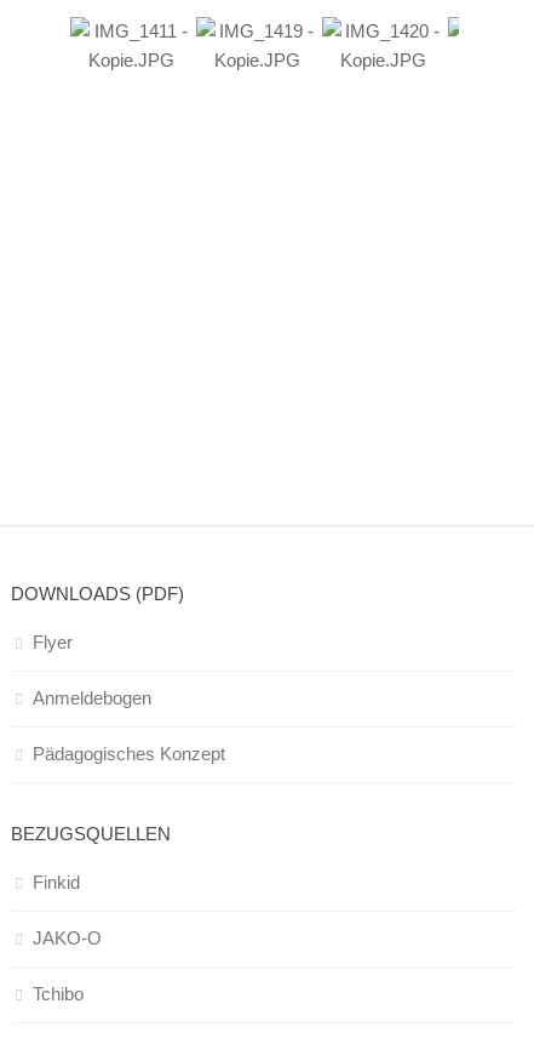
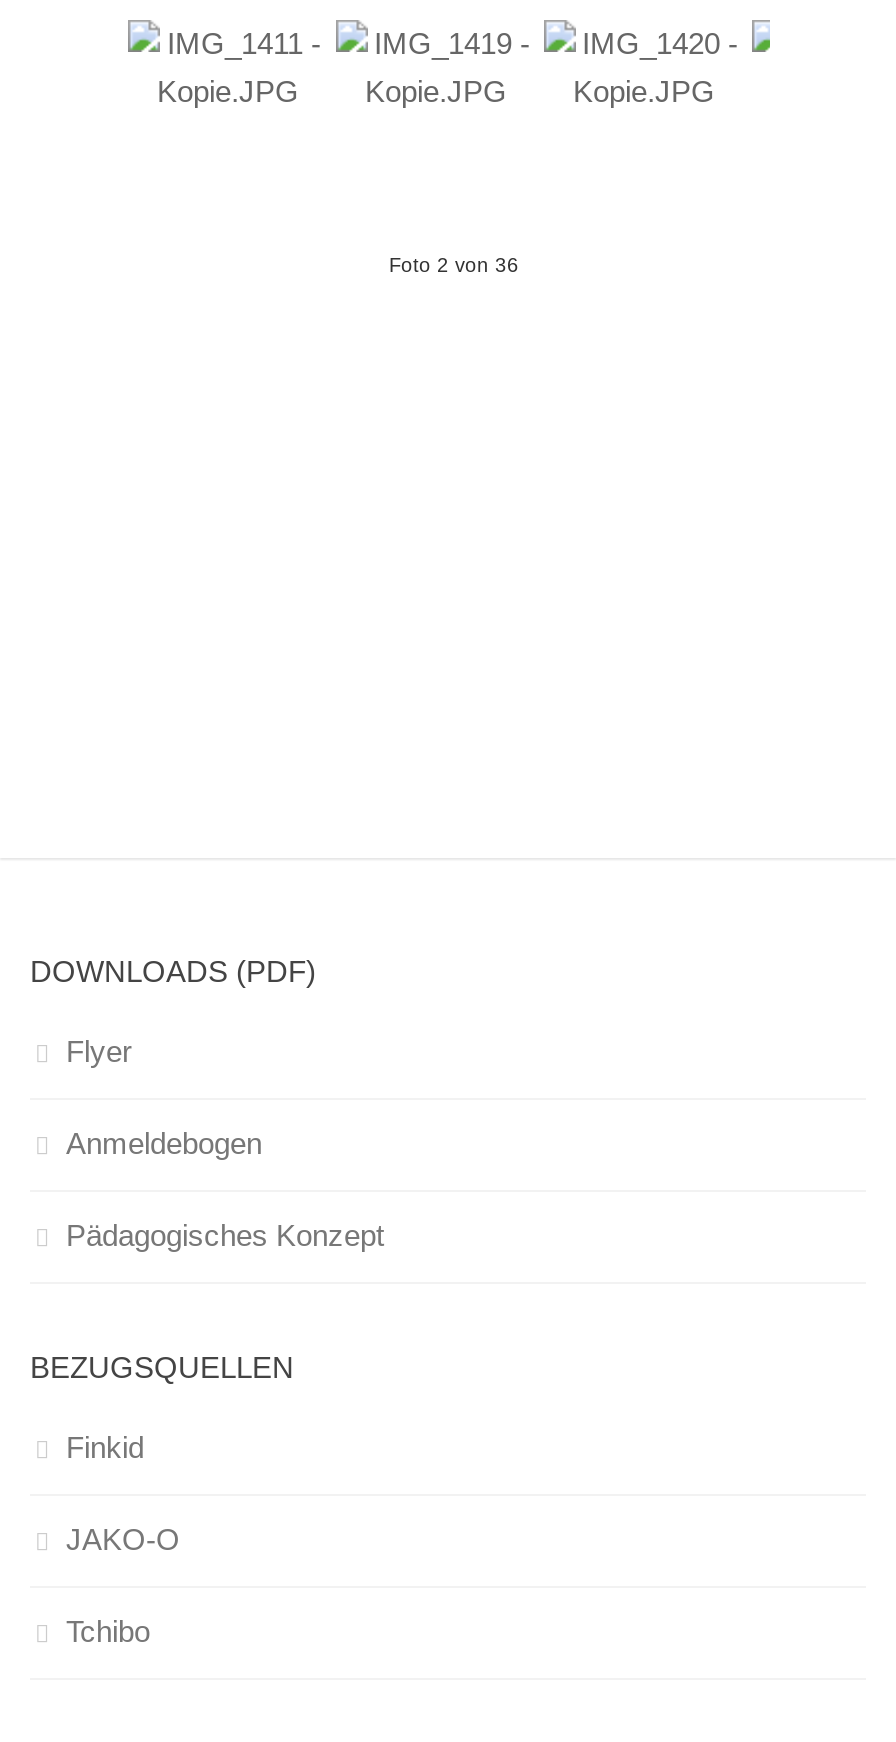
+ Foto 2 von 36
